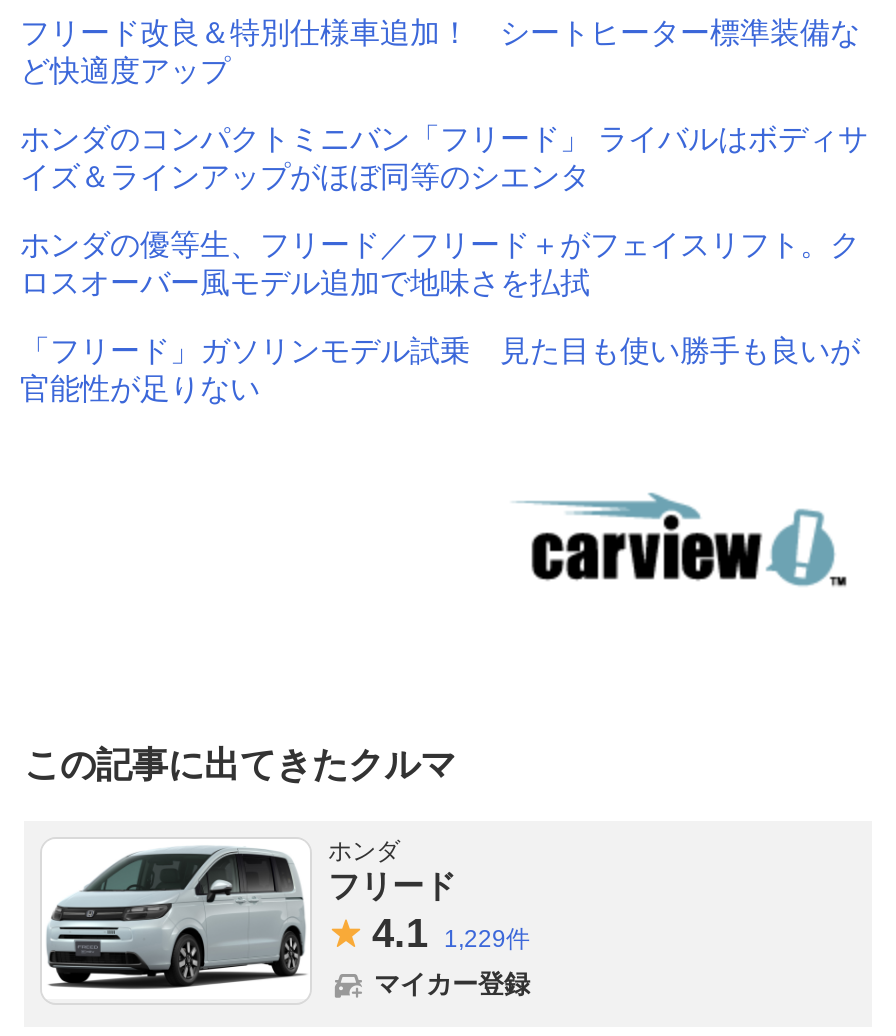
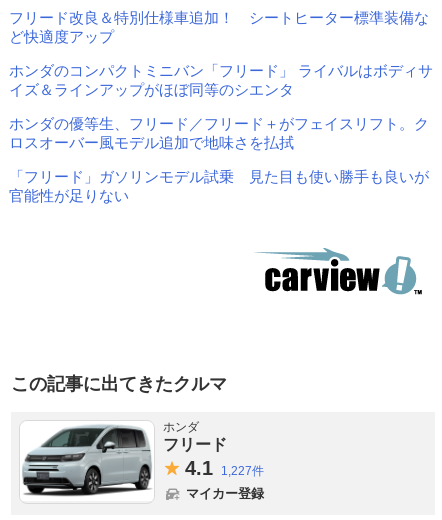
- 4.1 1,229件
+ 4.1 1,227件
